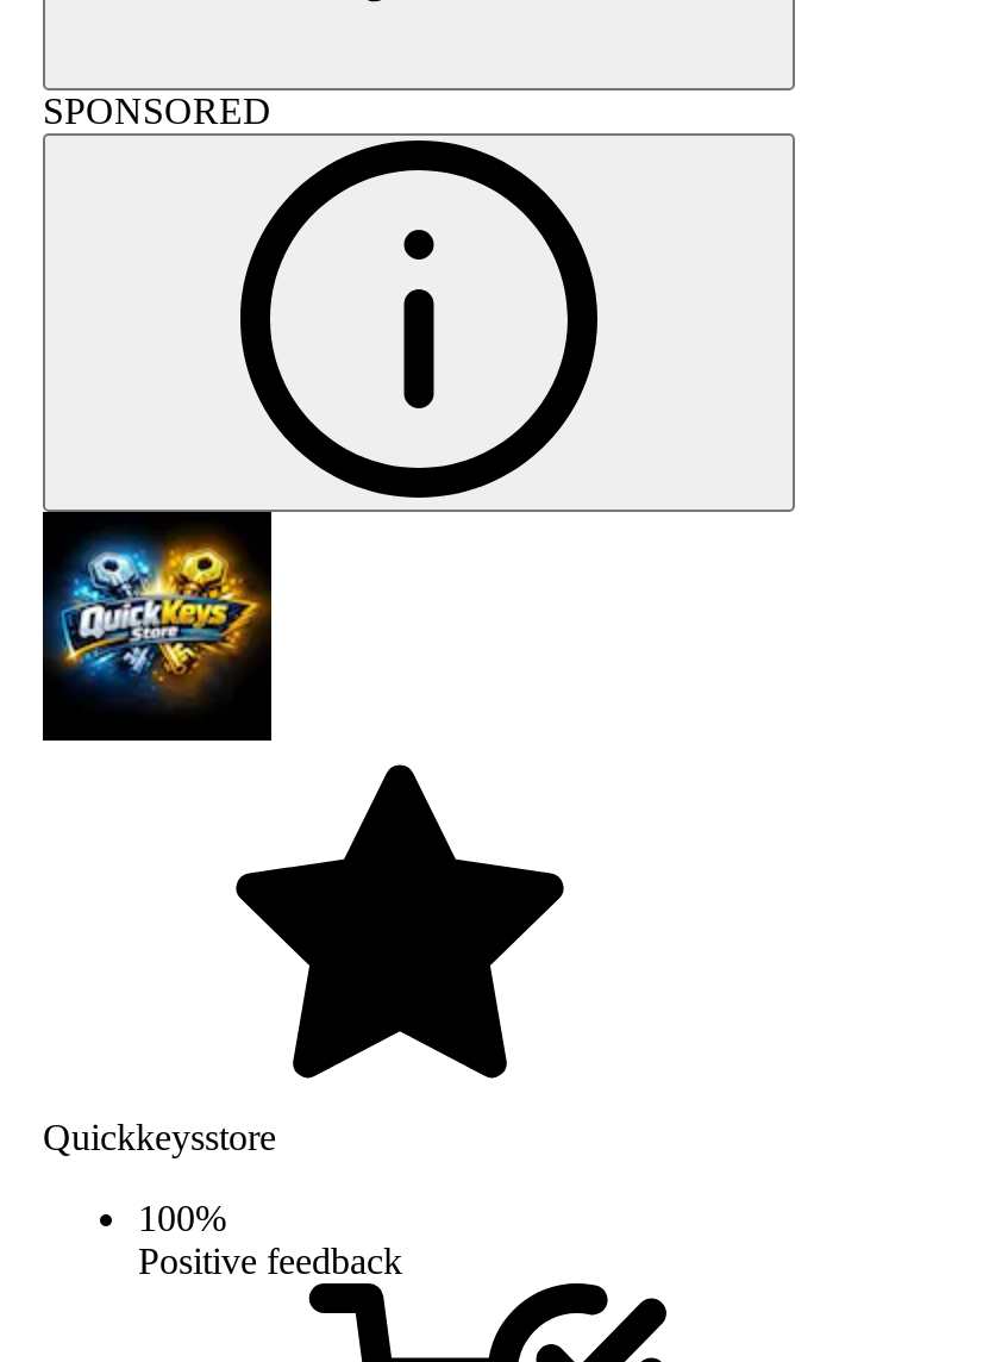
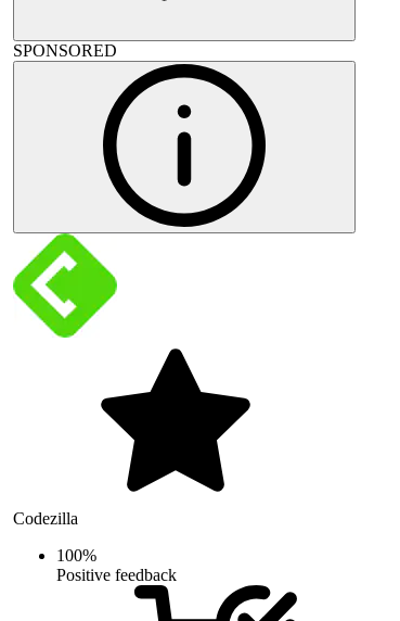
- [image]
+ [image]

- Quickkeysstore
+ Codezilla
